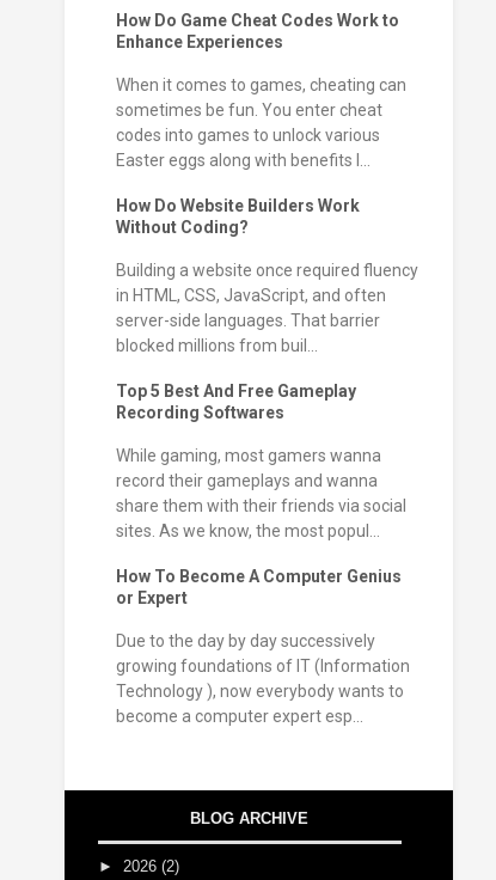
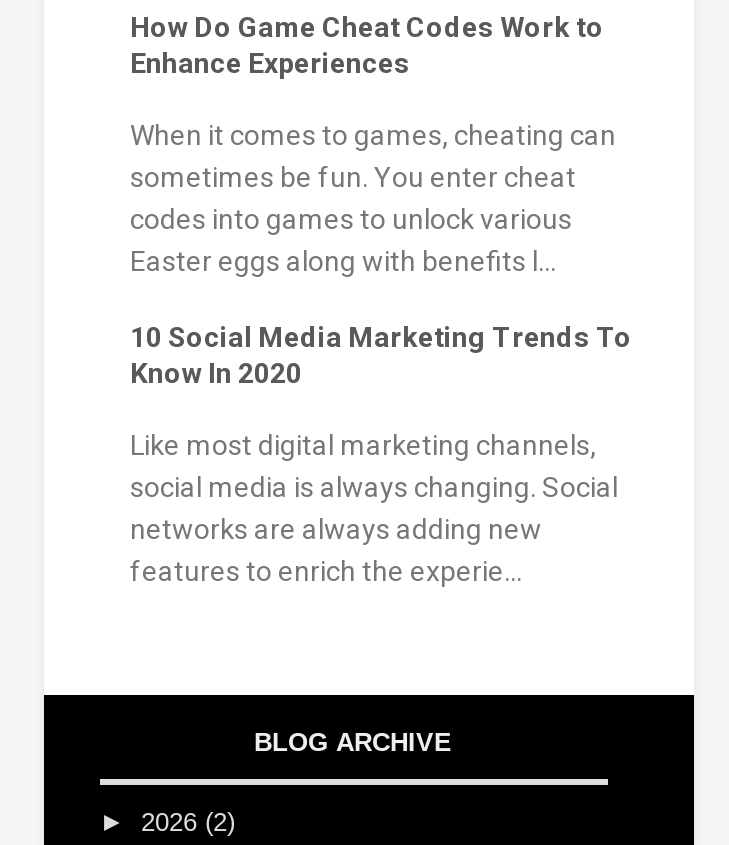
- How Do Website Builders Work
- Without Coding?
- Building a website once required fluency
- in HTML, CSS, JavaScript, and often
- server-side languages. That barrier
- blocked millions from buil...
- Top 5 Best And Free Gameplay
- Recording Softwares
- While gaming, most gamers wanna
- record their gameplays and wanna
- share them with their friends via social
- sites. As we know, the most popul...
- How To Become A Computer Genius
- or Expert
- Due to the day by day successively
- growing foundations of IT (Information
- Technology ), now everybody wants to
- become a computer expert esp...
+ 10 Social Media Marketing Trends To
+ Know In 2020
+ Like most digital marketing channels,
+ social media is always changing. Social
+ networks are always adding new
+ features to enrich the experie...
